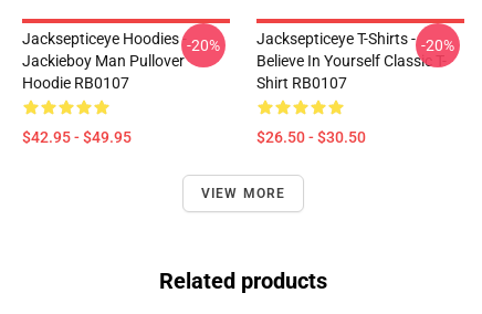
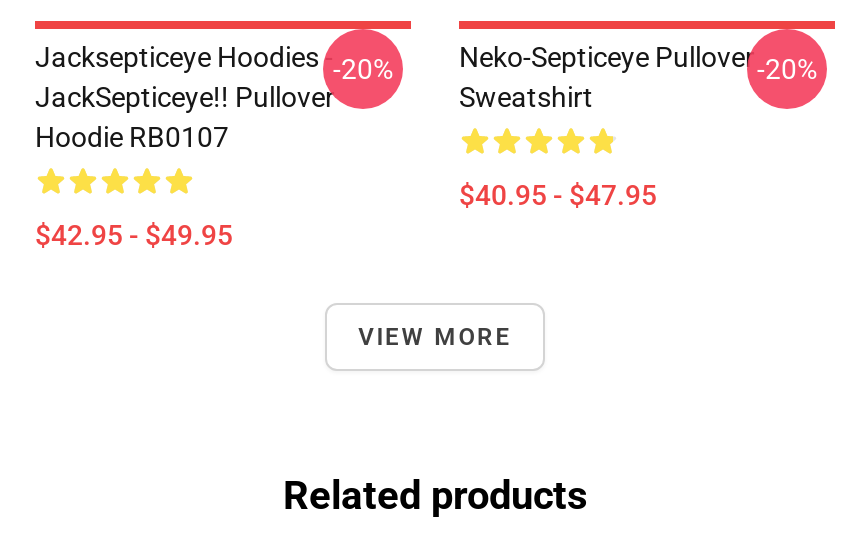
- Jacksepticeye T-Shirts -
- Believe In Yourself Classic T-
- Shirt RB0107
+ Neko-Septiceye Pullover
+ Sweatshirt

- Jackieboy Man Pullover
+ JackSepticeye!! Pullover

- $26.50 - $30.50
+ $40.95 - $47.95
